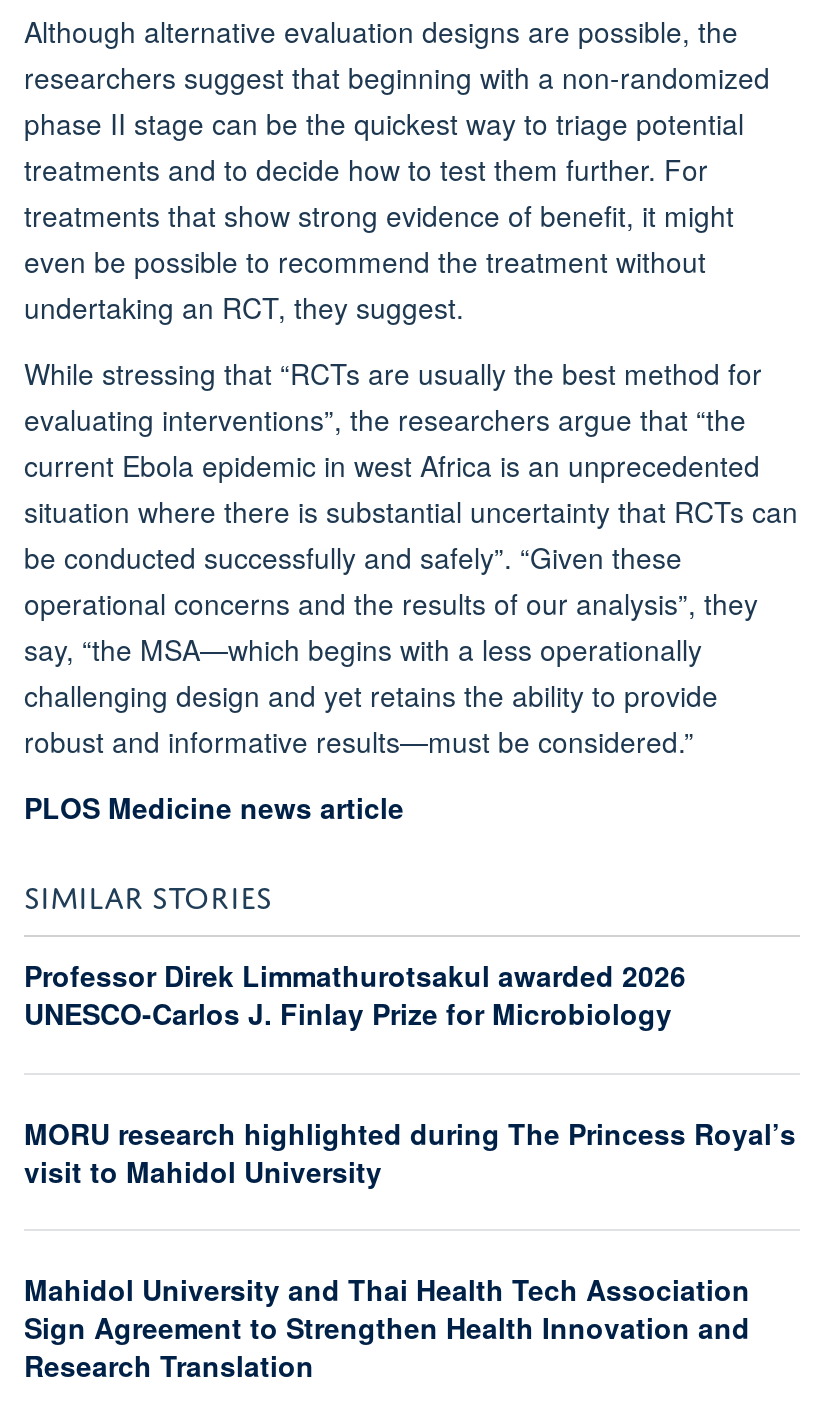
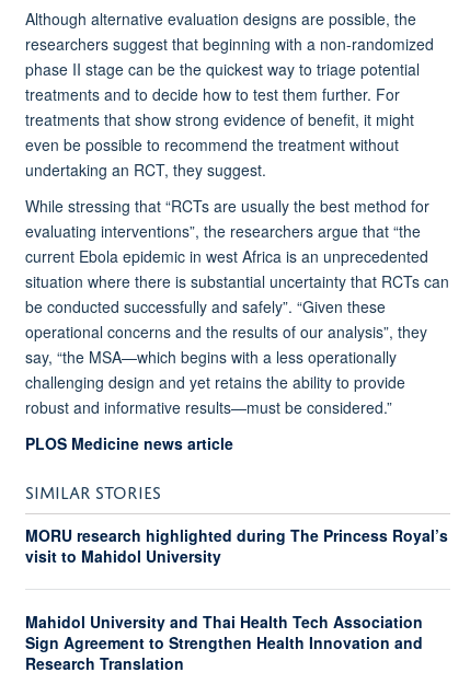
- Professor Direk Limmathurotsakul awarded 2026
- UNESCO-Carlos J. Finlay Prize for Microbiology
